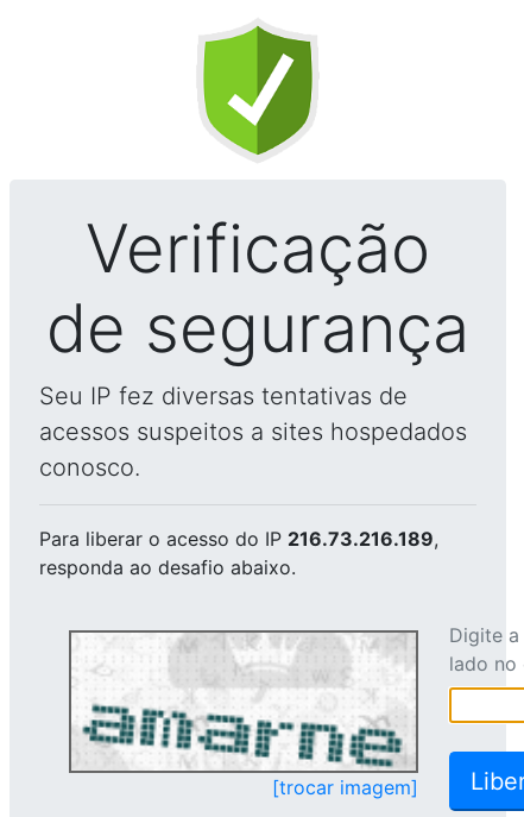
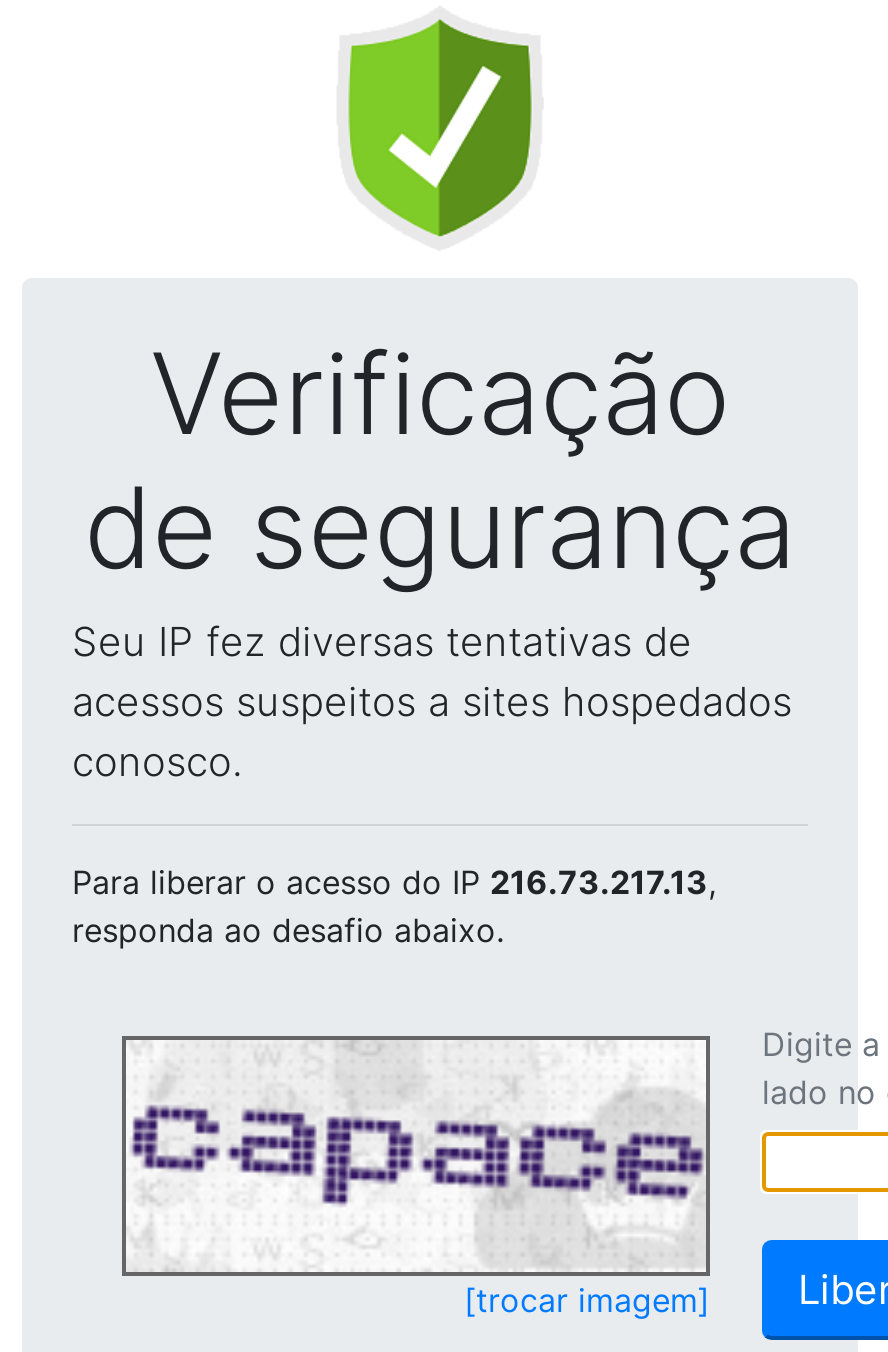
- Para liberar o acesso do IP 216.73.216.189,
+ Para liberar o acesso do IP 216.73.217.13,

- [image]
+ [image]
